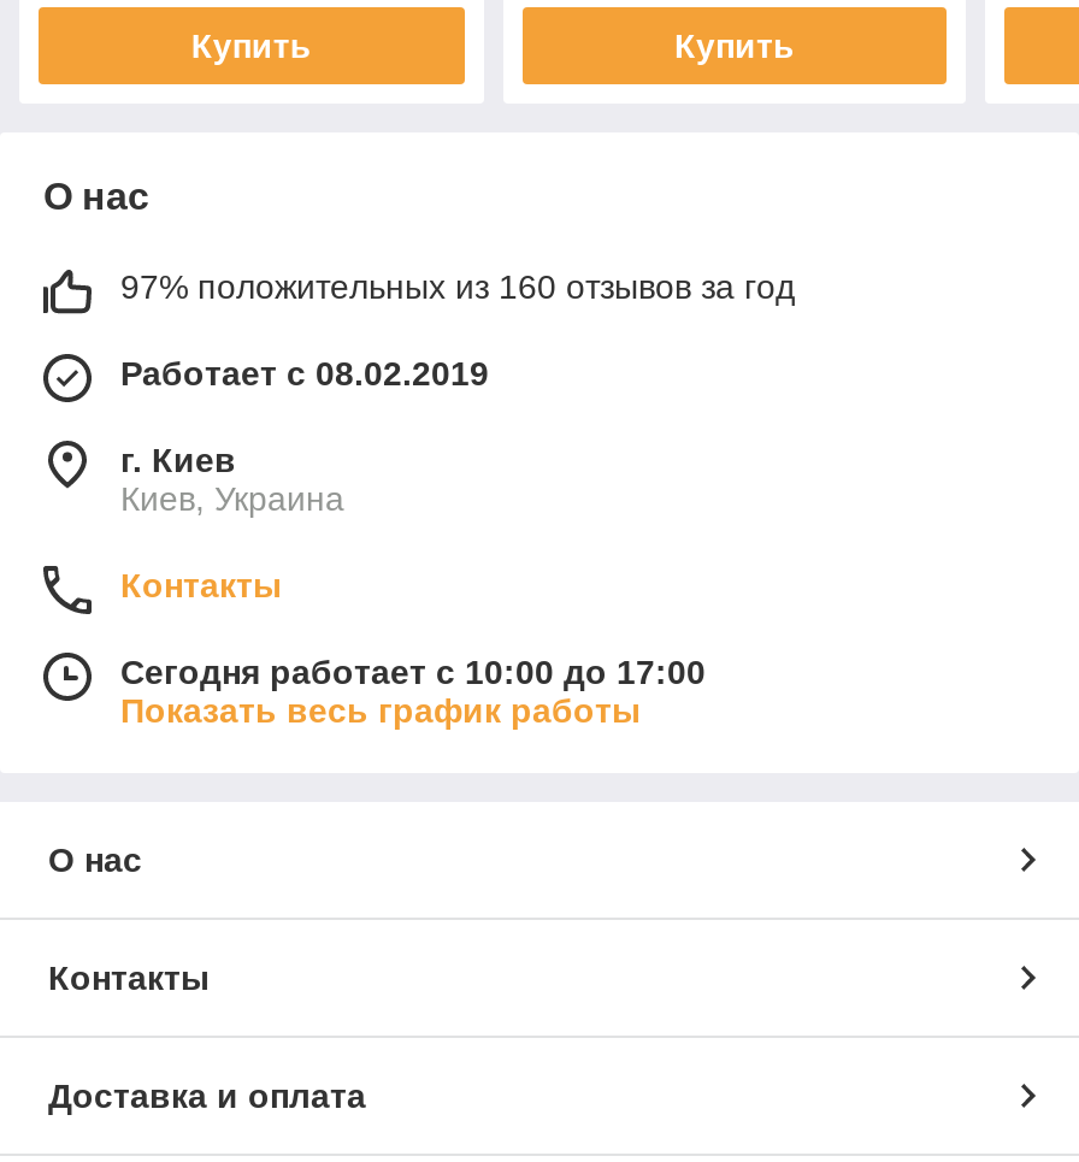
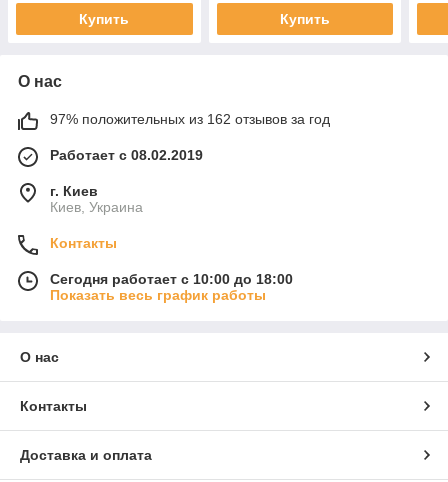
- 97% положительных из 160 отзывов за год
+ 97% положительных из 162 отзывов за год

- Сегодня работает с 10:00 до 17:00
+ Сегодня работает с 10:00 до 18:00
